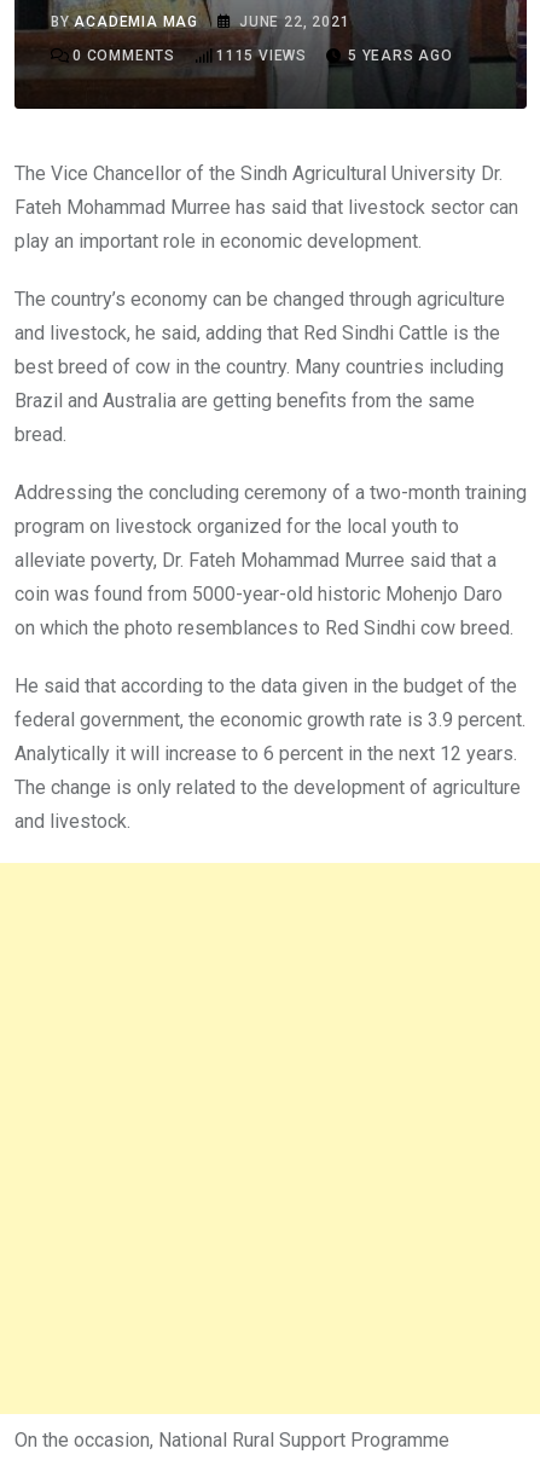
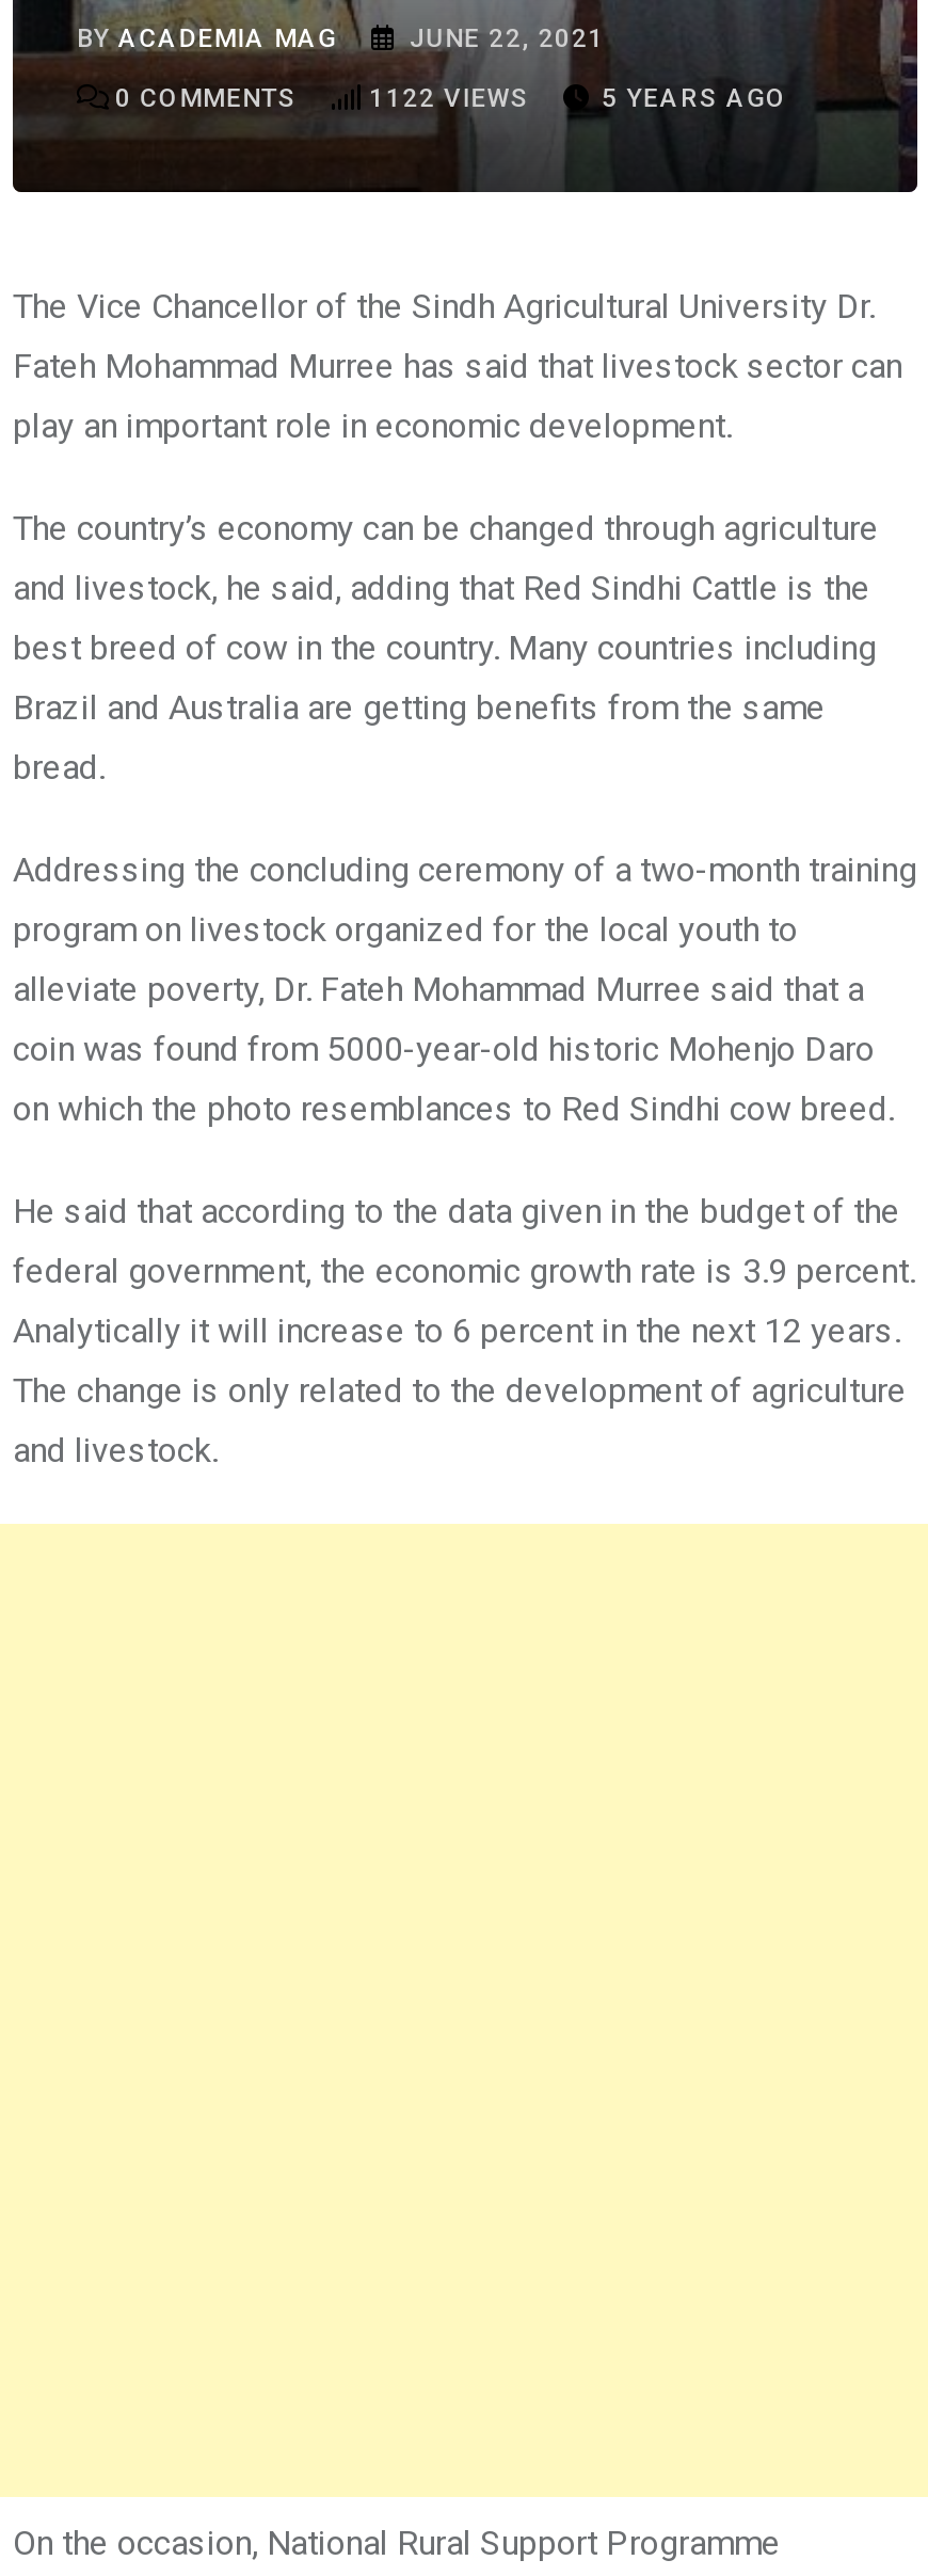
- 1115 VIEWS
+ 1122 VIEWS
